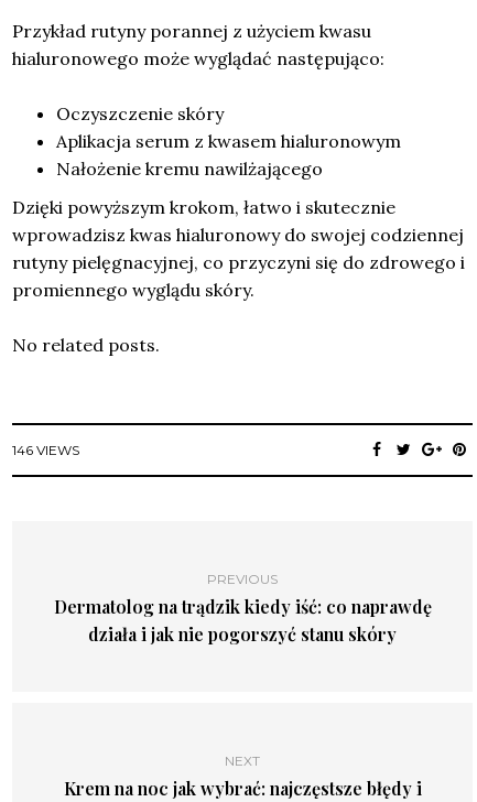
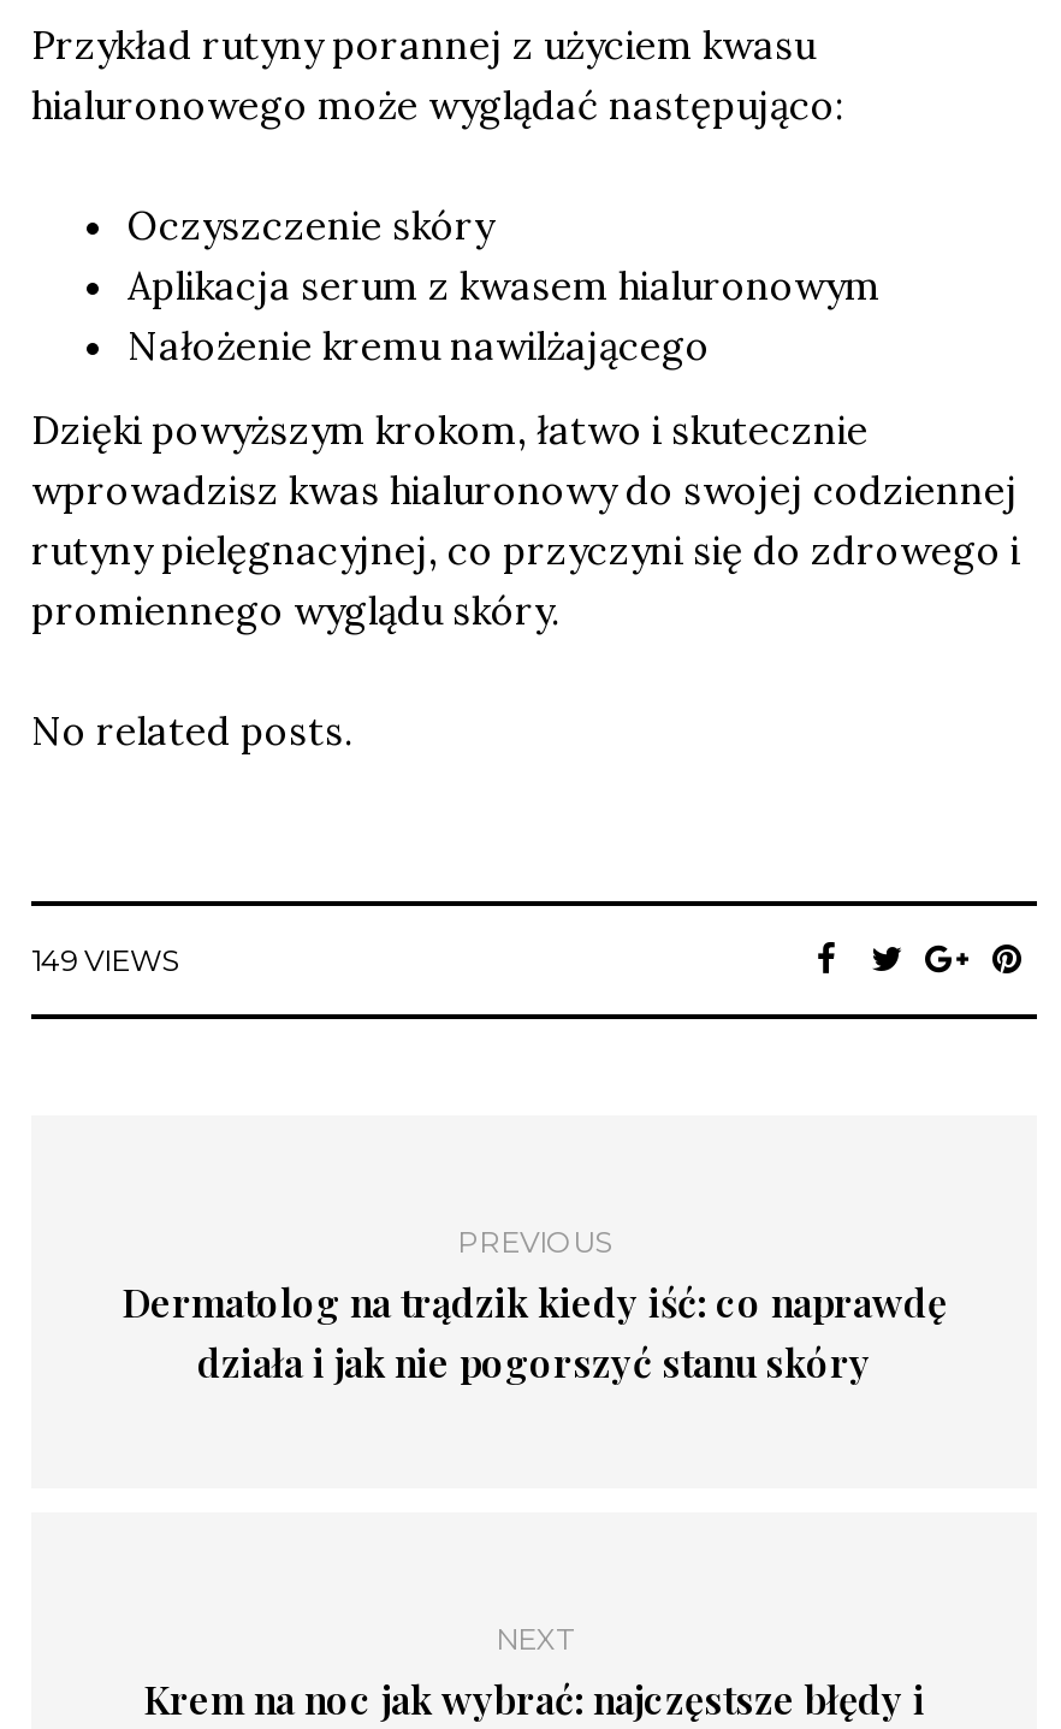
- 146 VIEWS
+ 149 VIEWS
